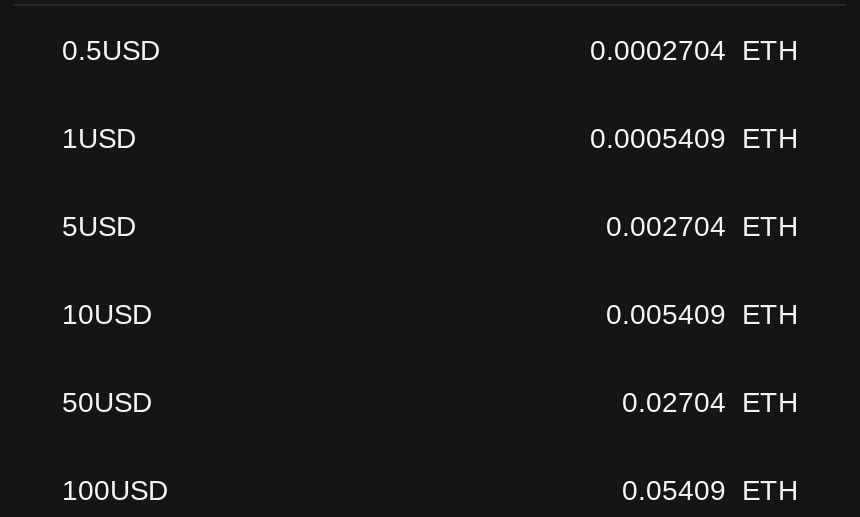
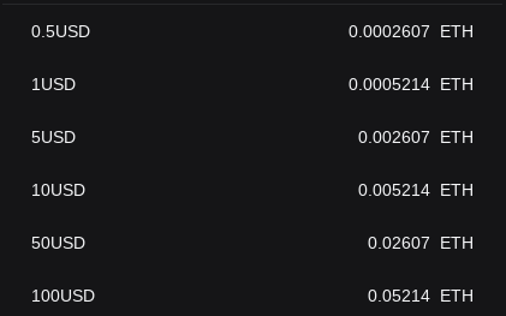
- 0.0002704 ETH
+ 0.0002607 ETH

- 0.0005409 ETH
+ 0.0005214 ETH

- 0.002704 ETH
+ 0.002607 ETH

- 0.005409 ETH
+ 0.005214 ETH

- 0.02704 ETH
+ 0.02607 ETH

- 0.05409 ETH
+ 0.05214 ETH
